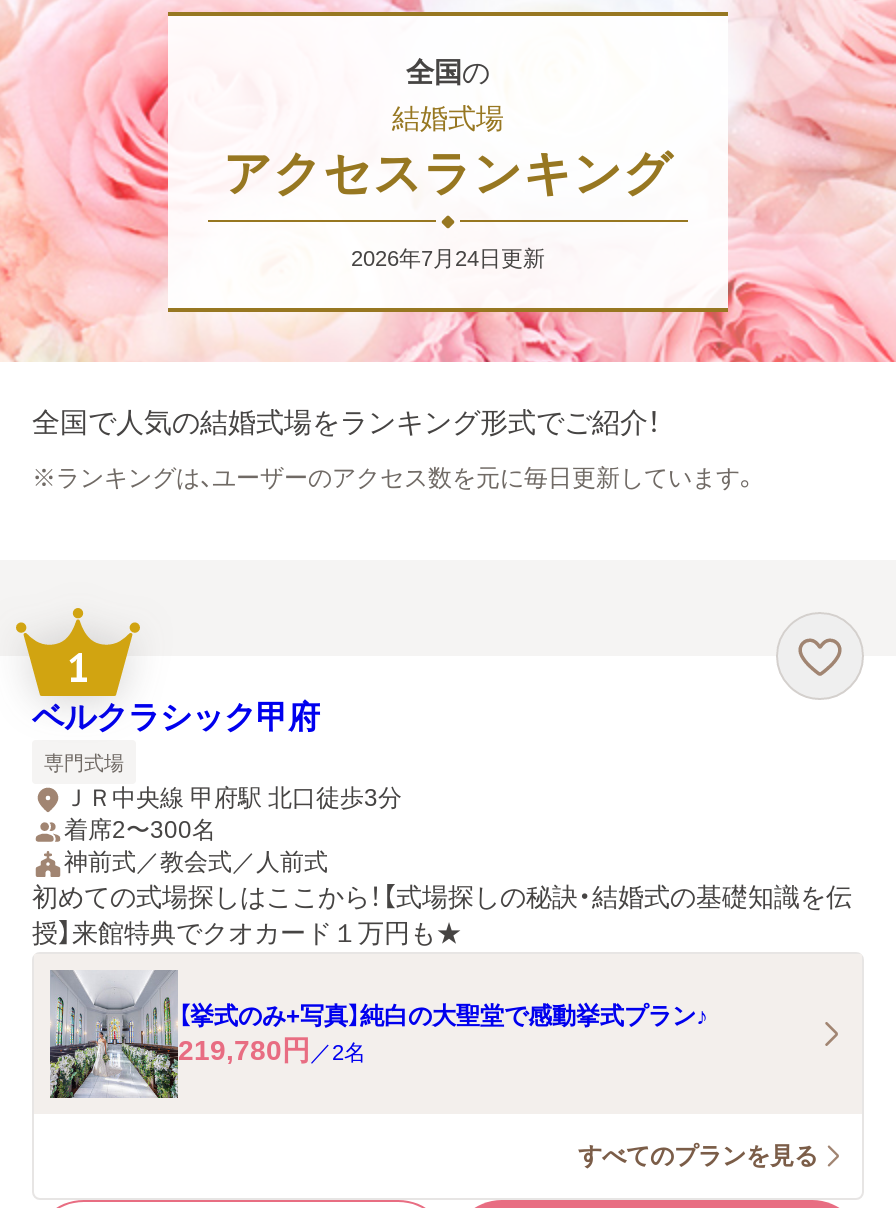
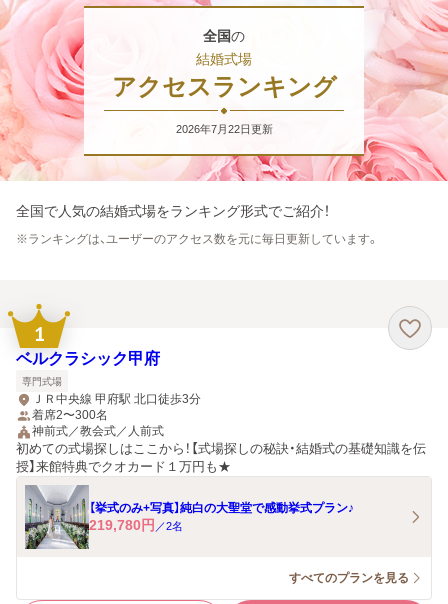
- 2026年7月24日更新
+ 2026年7月22日更新
